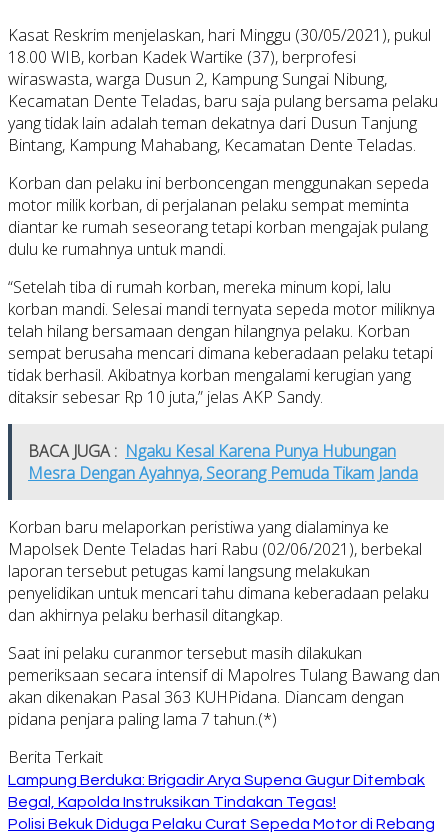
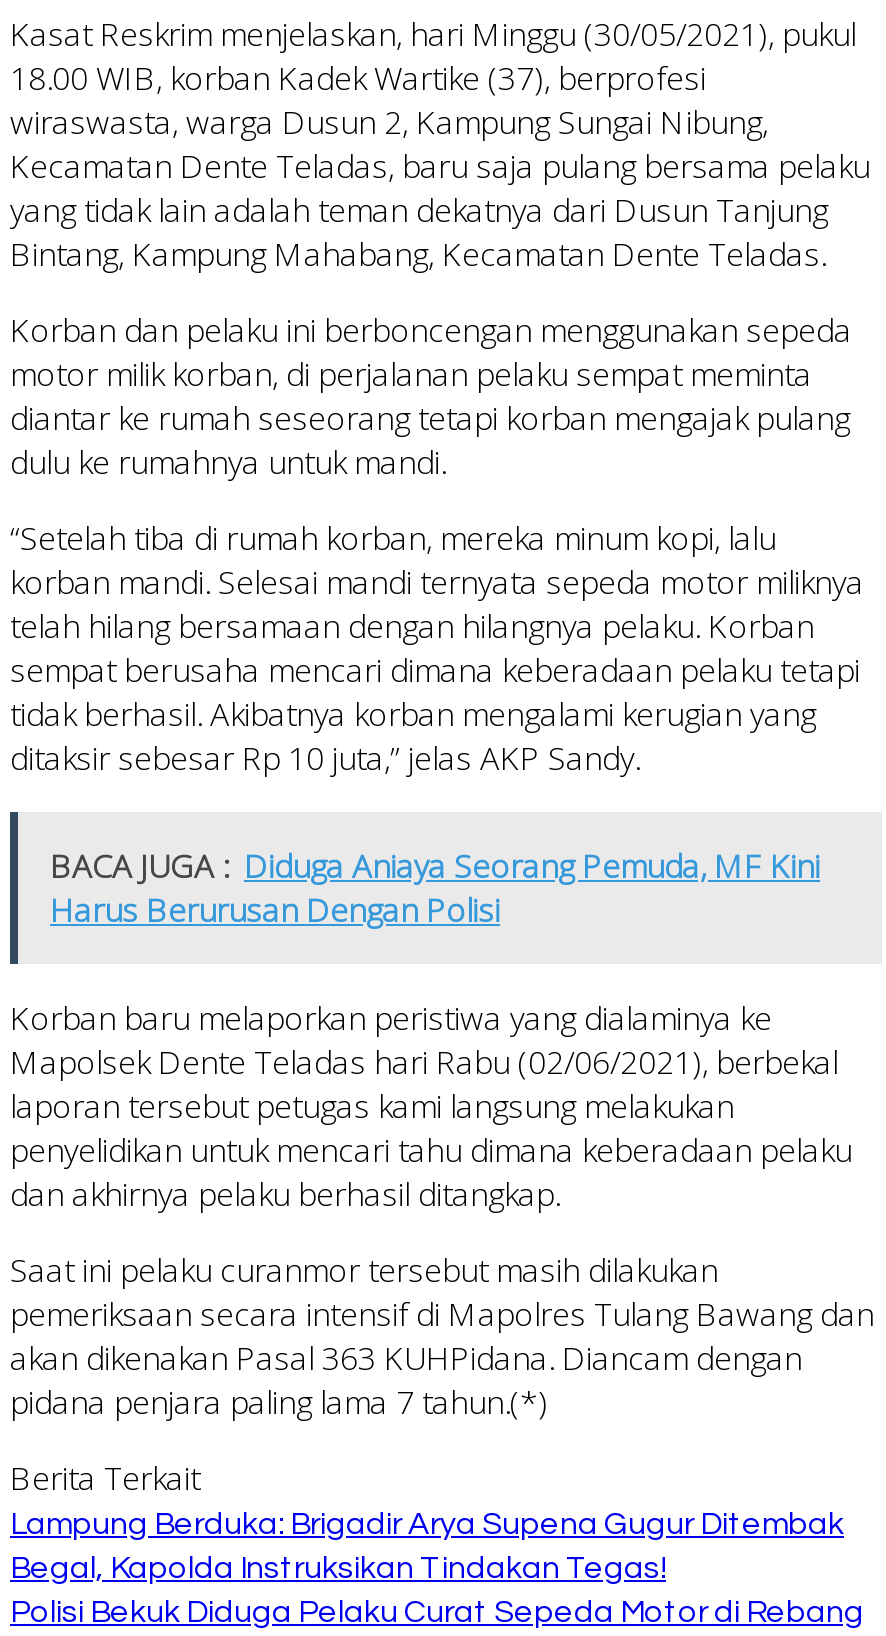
- BACA JUGA : Ngaku Kesal Karena Punya Hubungan
- Mesra Dengan Ayahnya, Seorang Pemuda Tikam Janda
+ BACA JUGA : Diduga Aniaya Seorang Pemuda, MF Kini
+ Harus Berurusan Dengan Polisi
